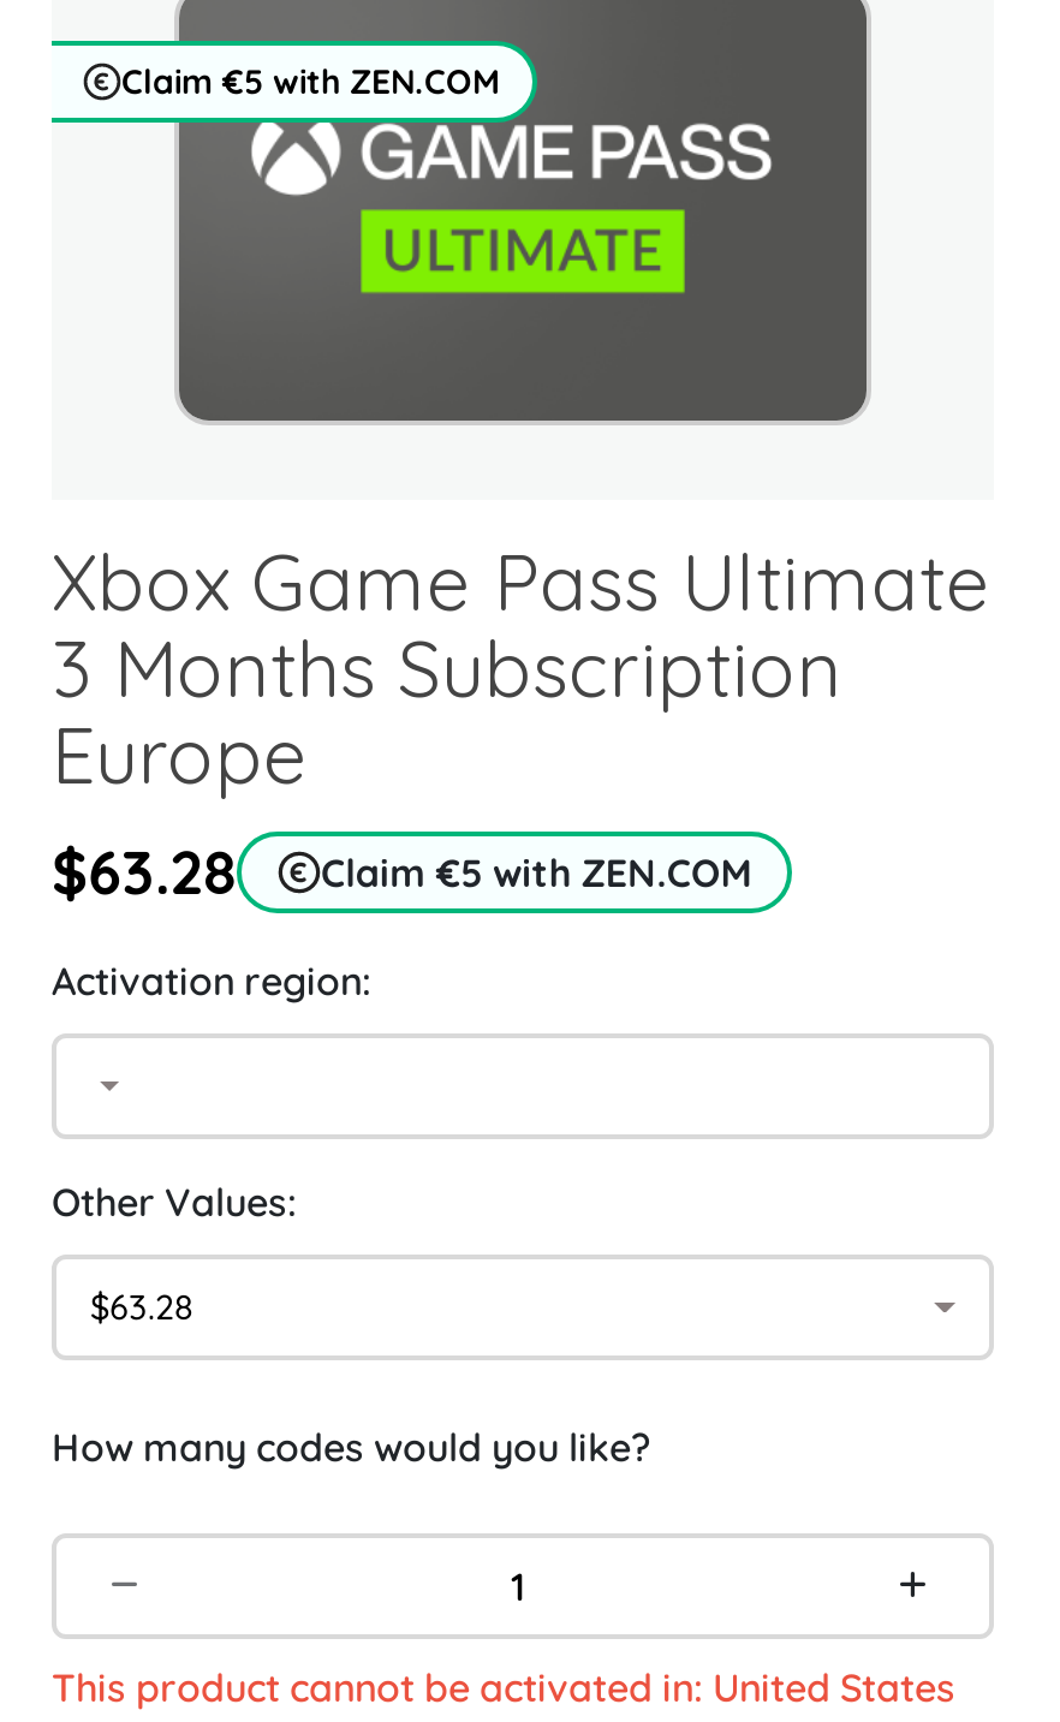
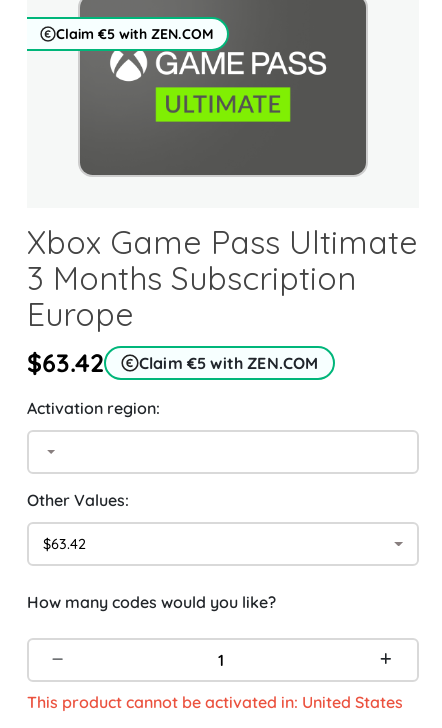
- $63.28 Claim €5 with ZEN.COM
+ $63.42 Claim €5 with ZEN.COM

- $63.28
+ $63.42
